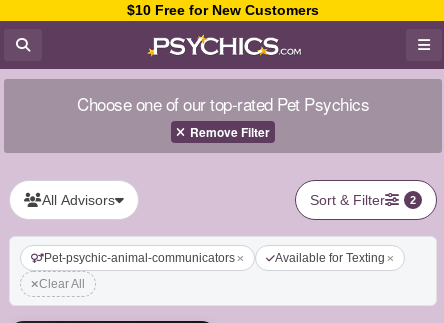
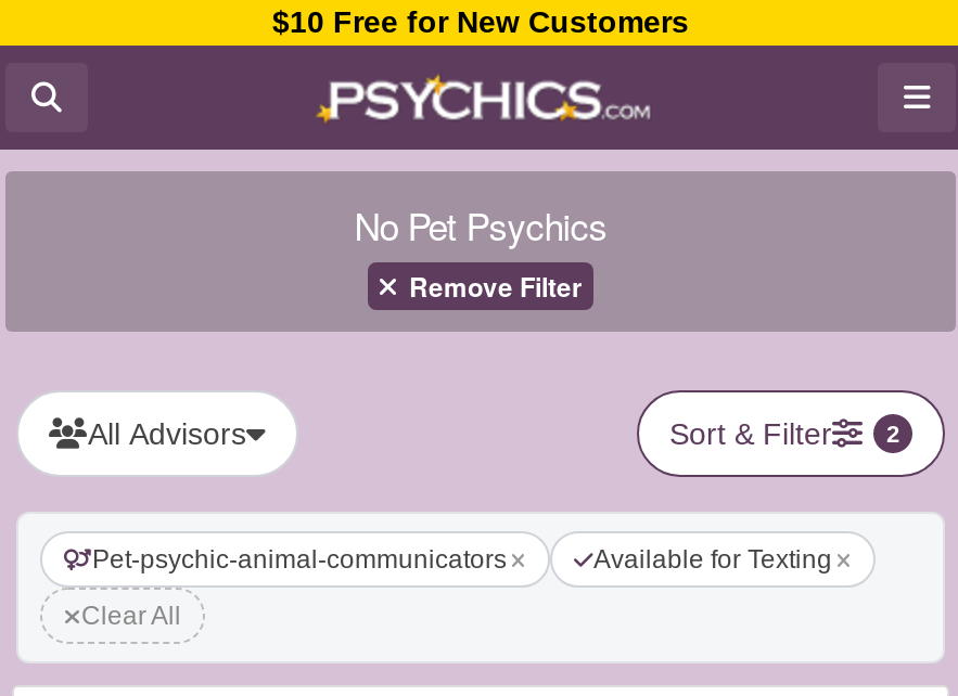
- Choose one of our top-rated Pet Psychics
+ No Pet Psychics
